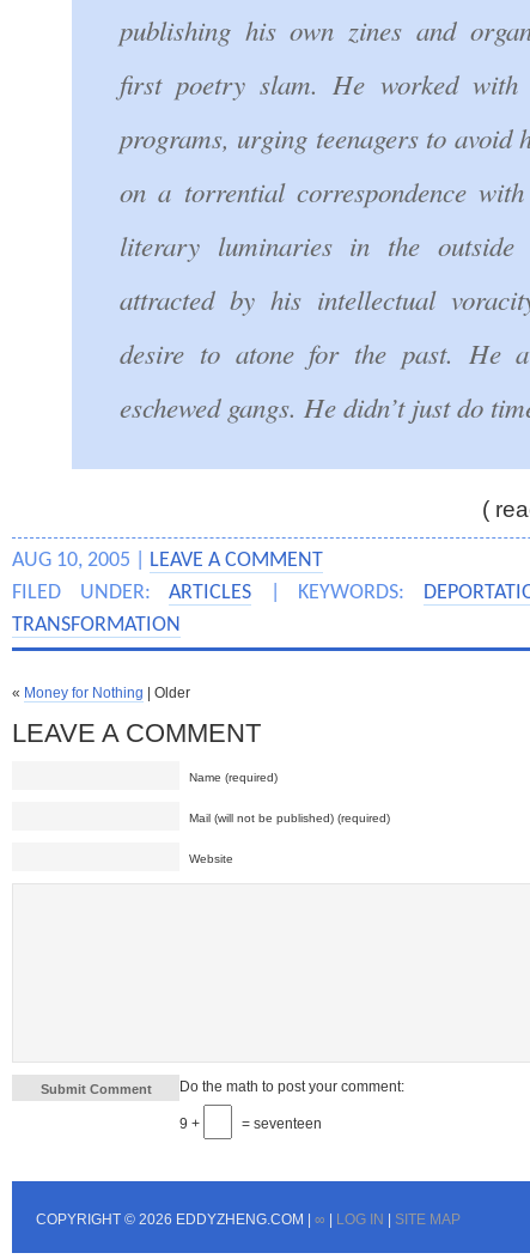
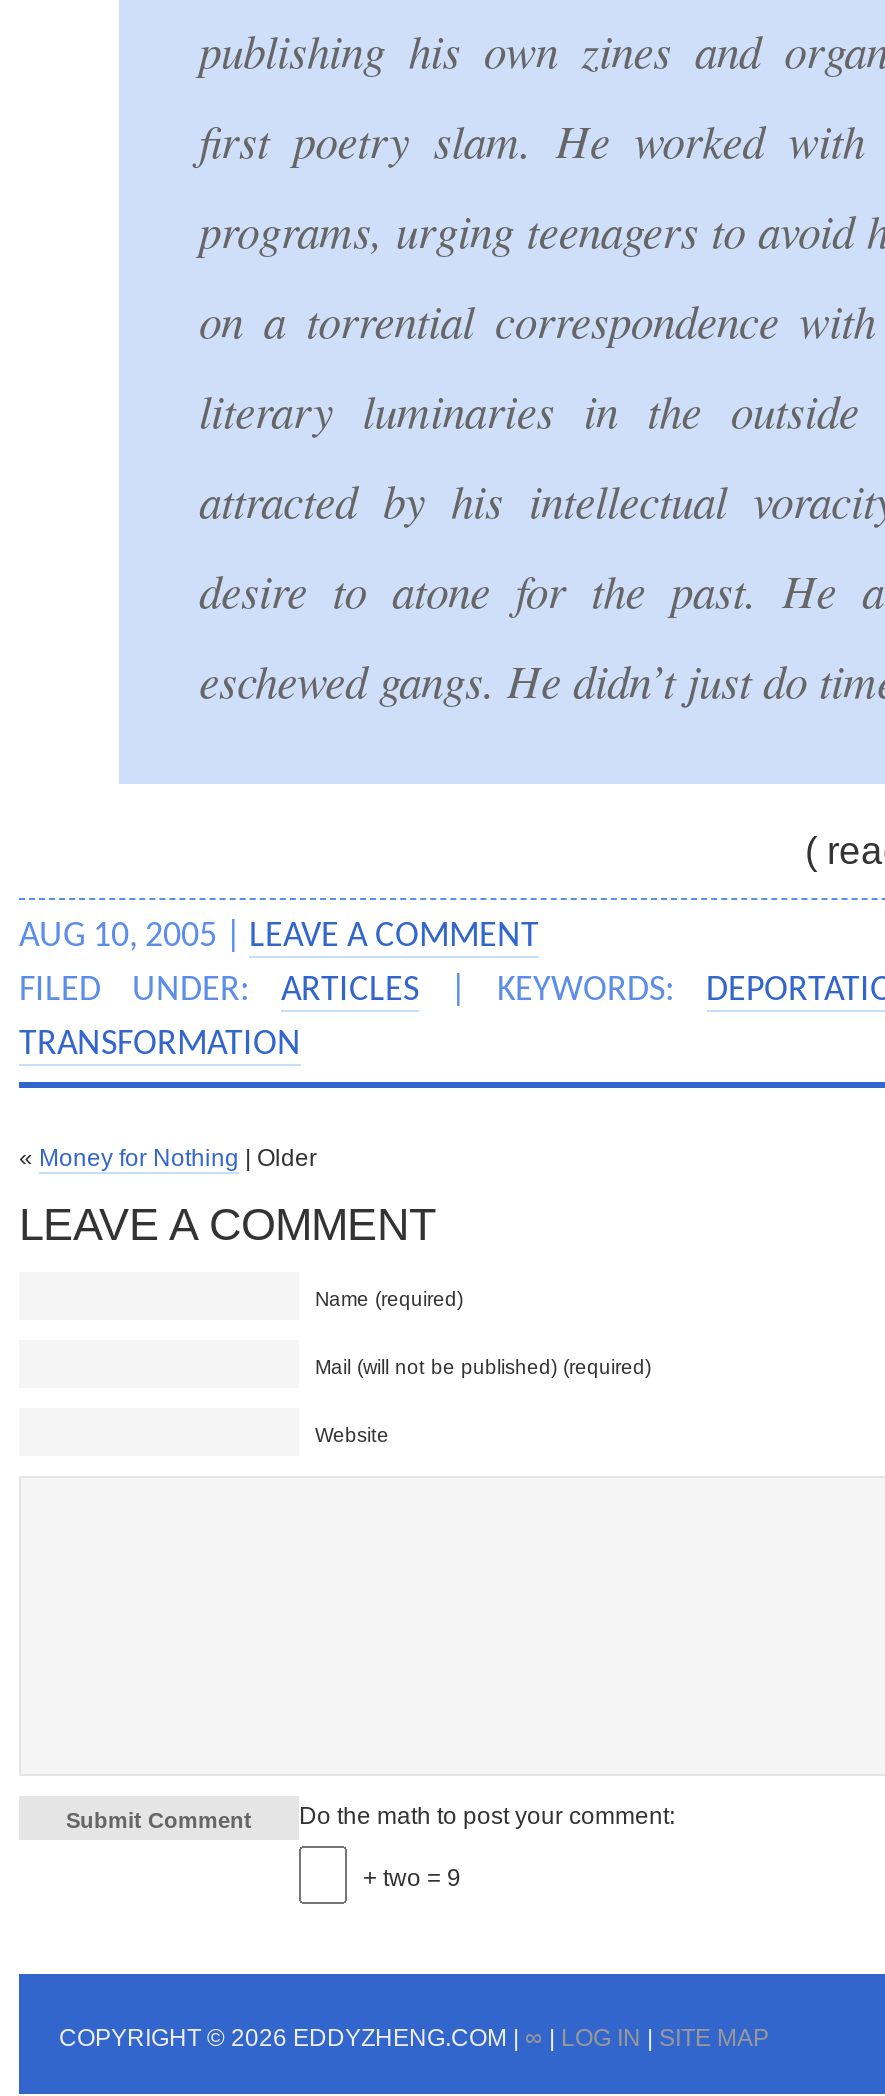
- 9 +
- = seventeen
+ + two = 9
